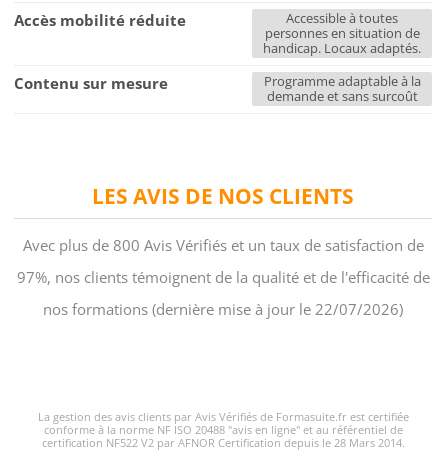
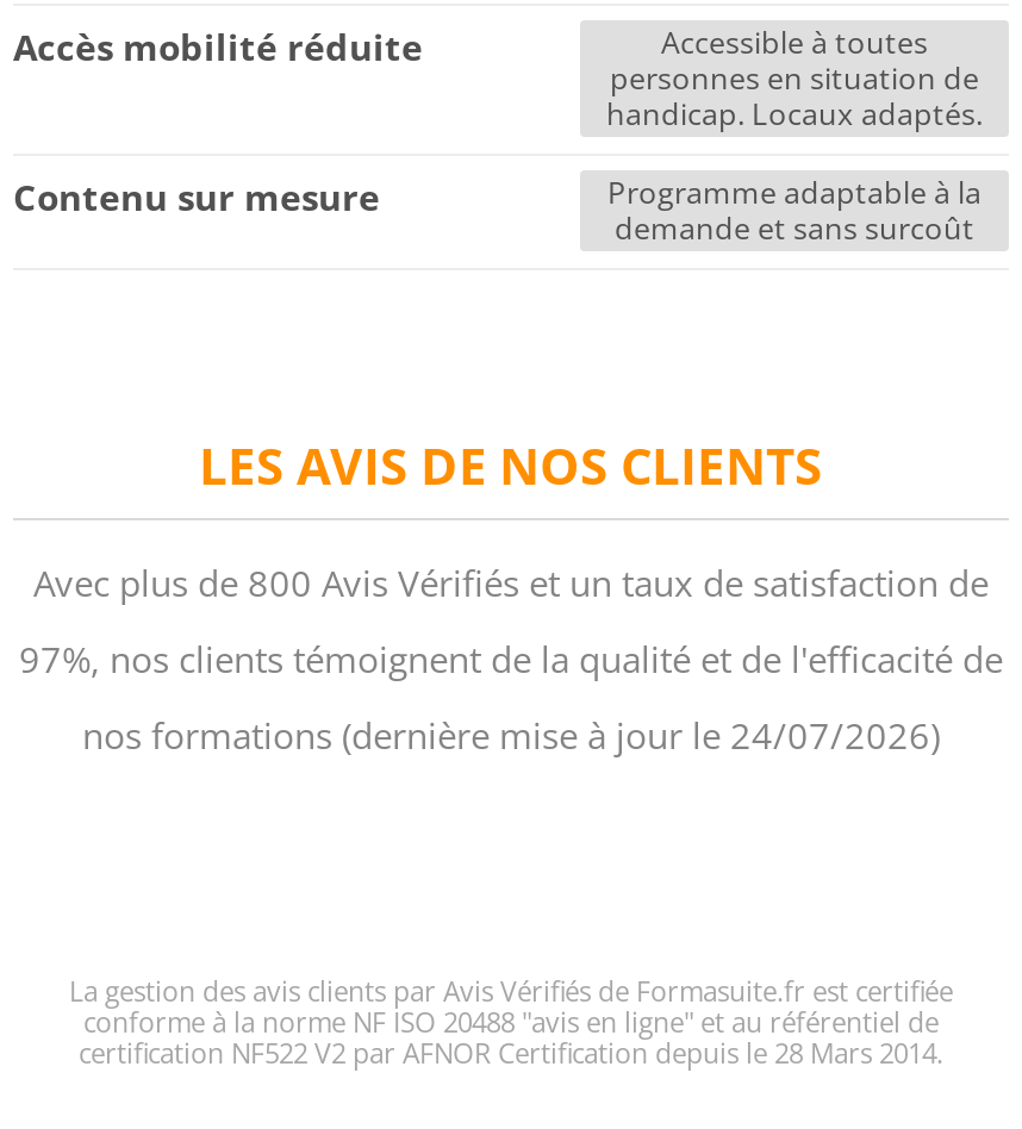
- nos formations (dernière mise à jour le 22/07/2026)
+ nos formations (dernière mise à jour le 24/07/2026)
